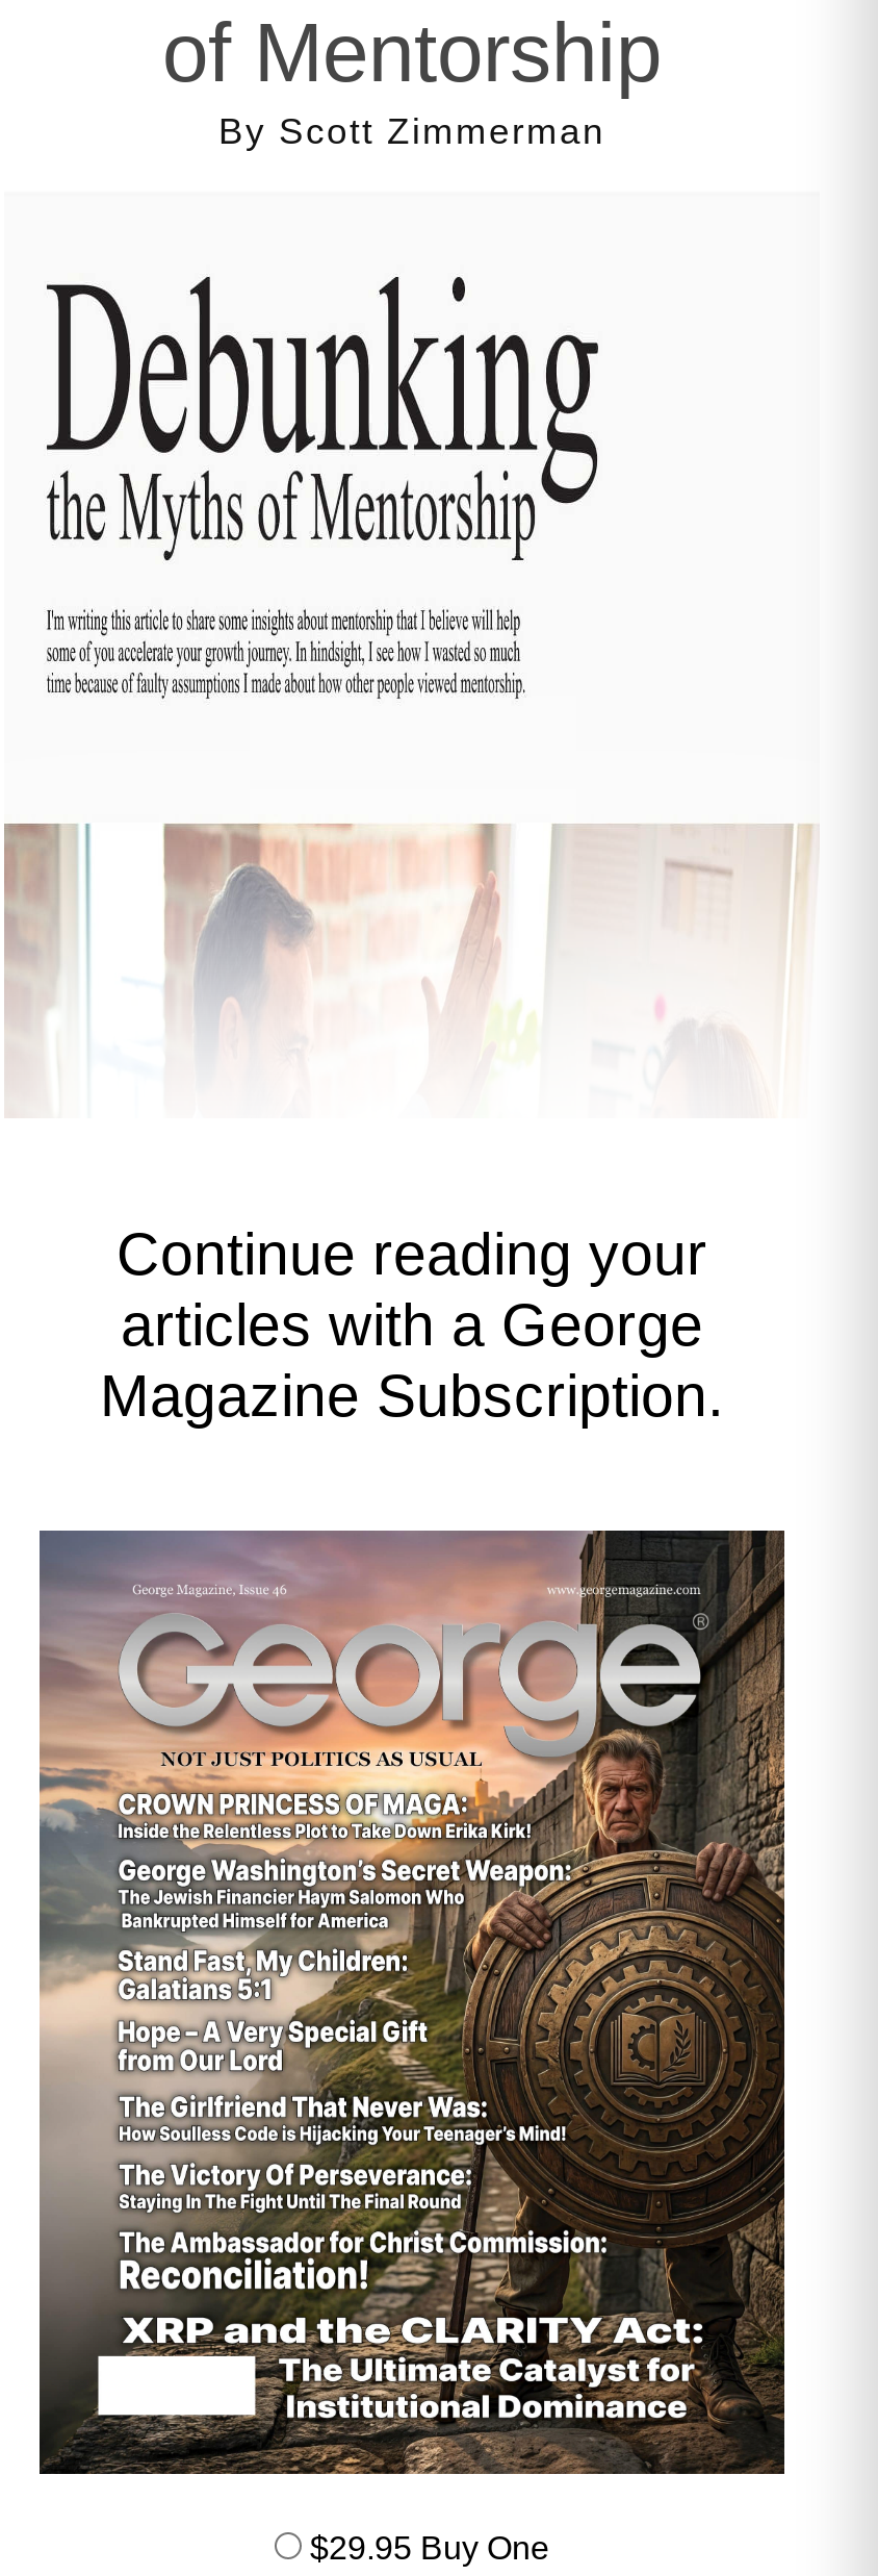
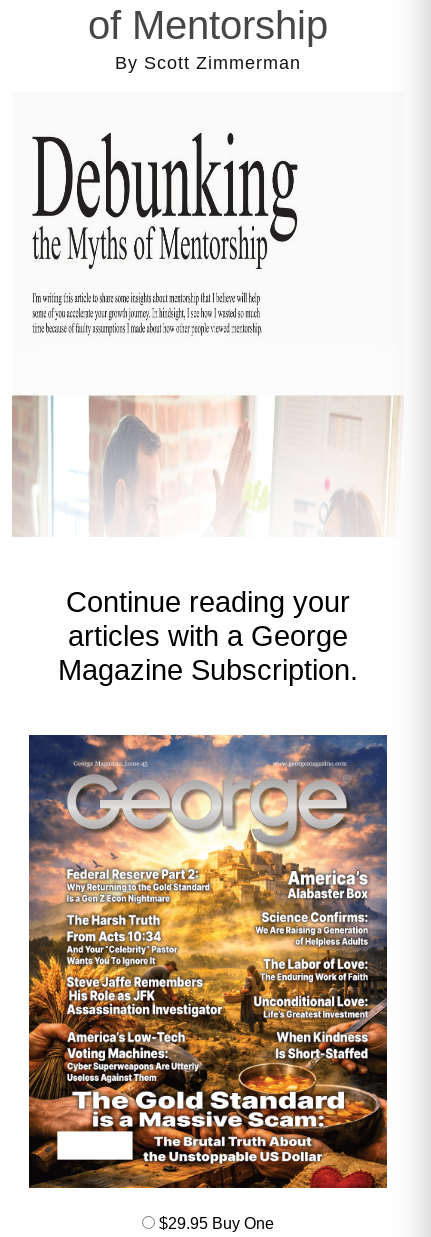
- [image]
+ [image]
